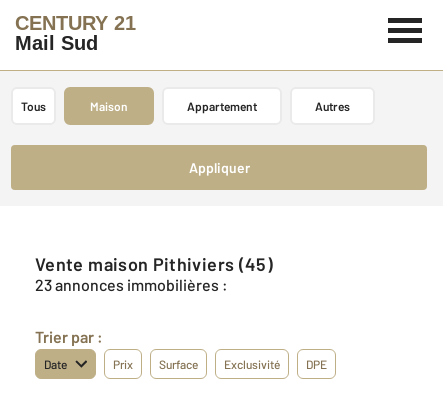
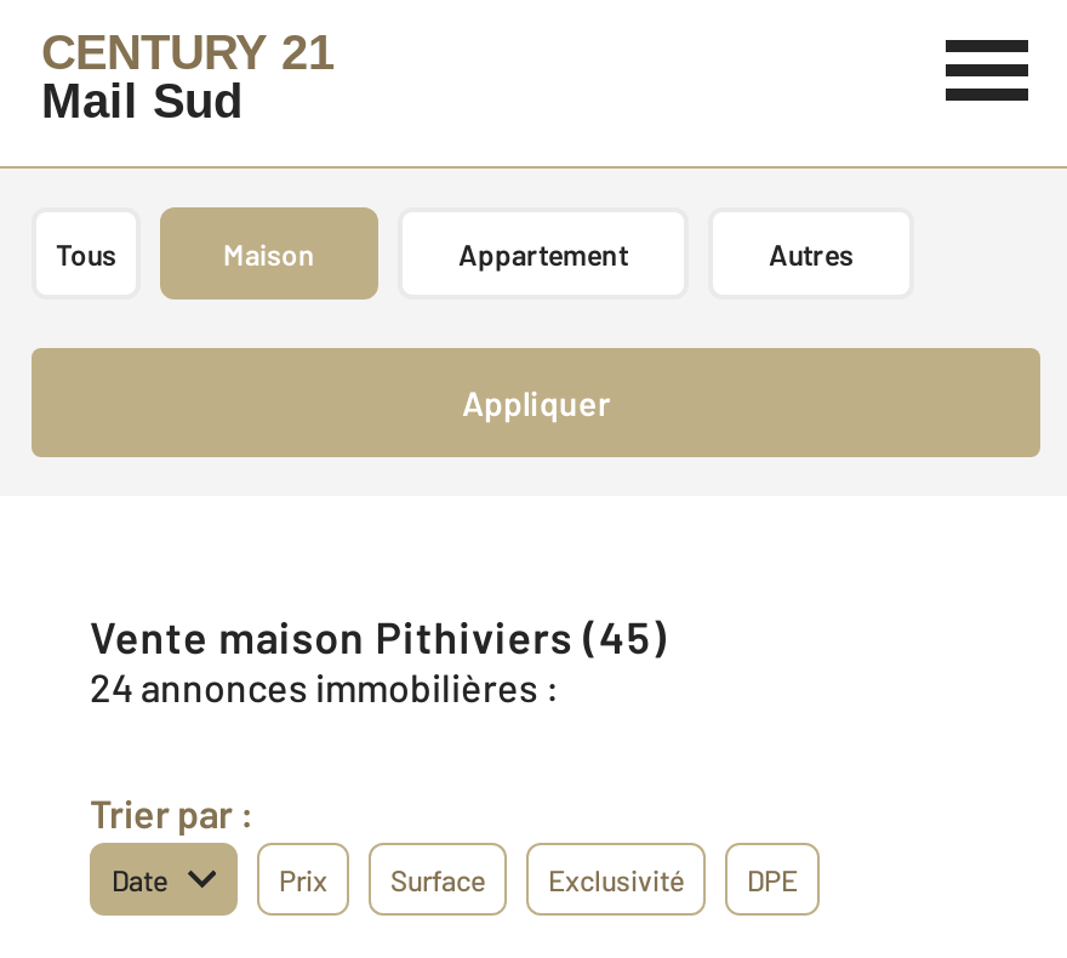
- 23 annonces immobilières :
+ 24 annonces immobilières :
